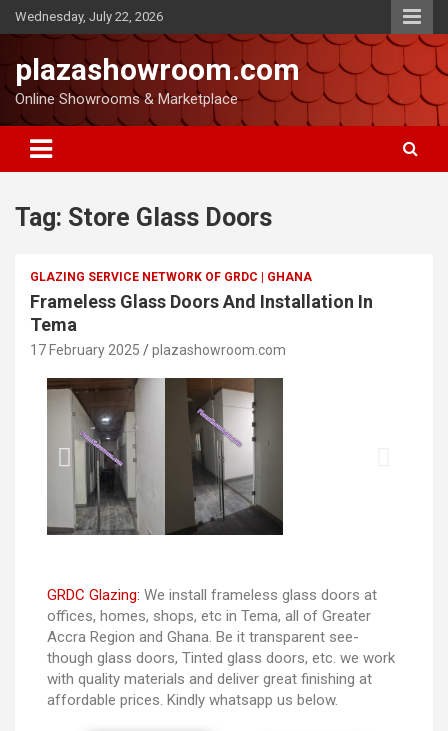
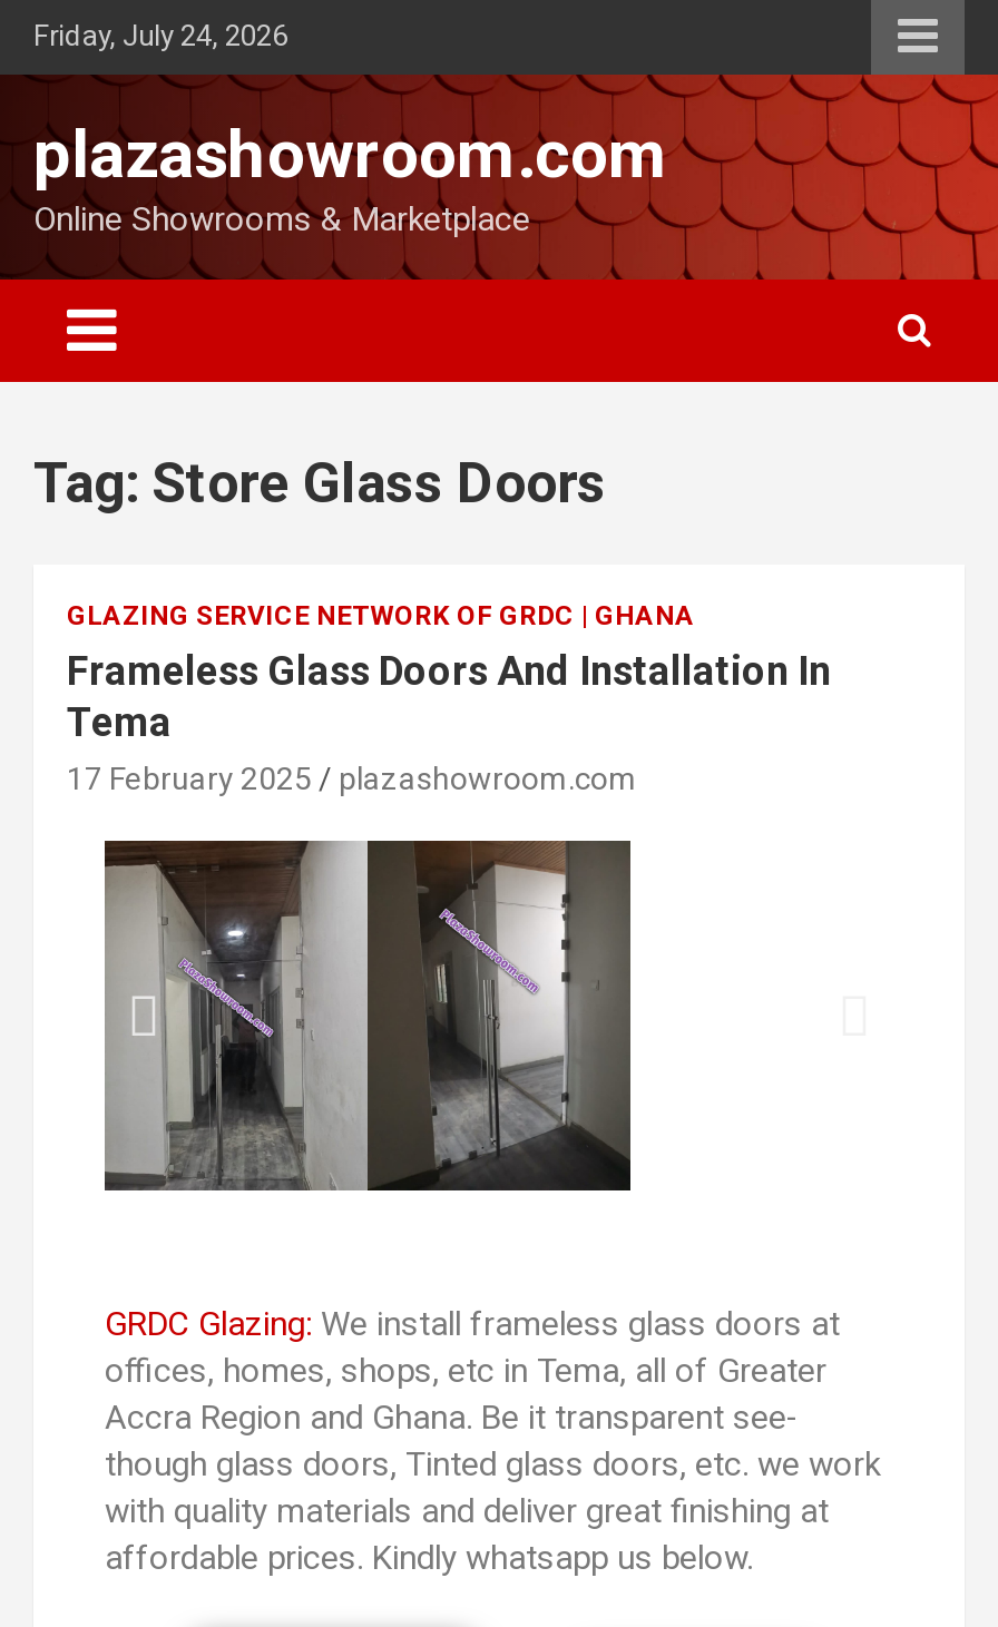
- Wednesday, July 22, 2026
+ Friday, July 24, 2026
